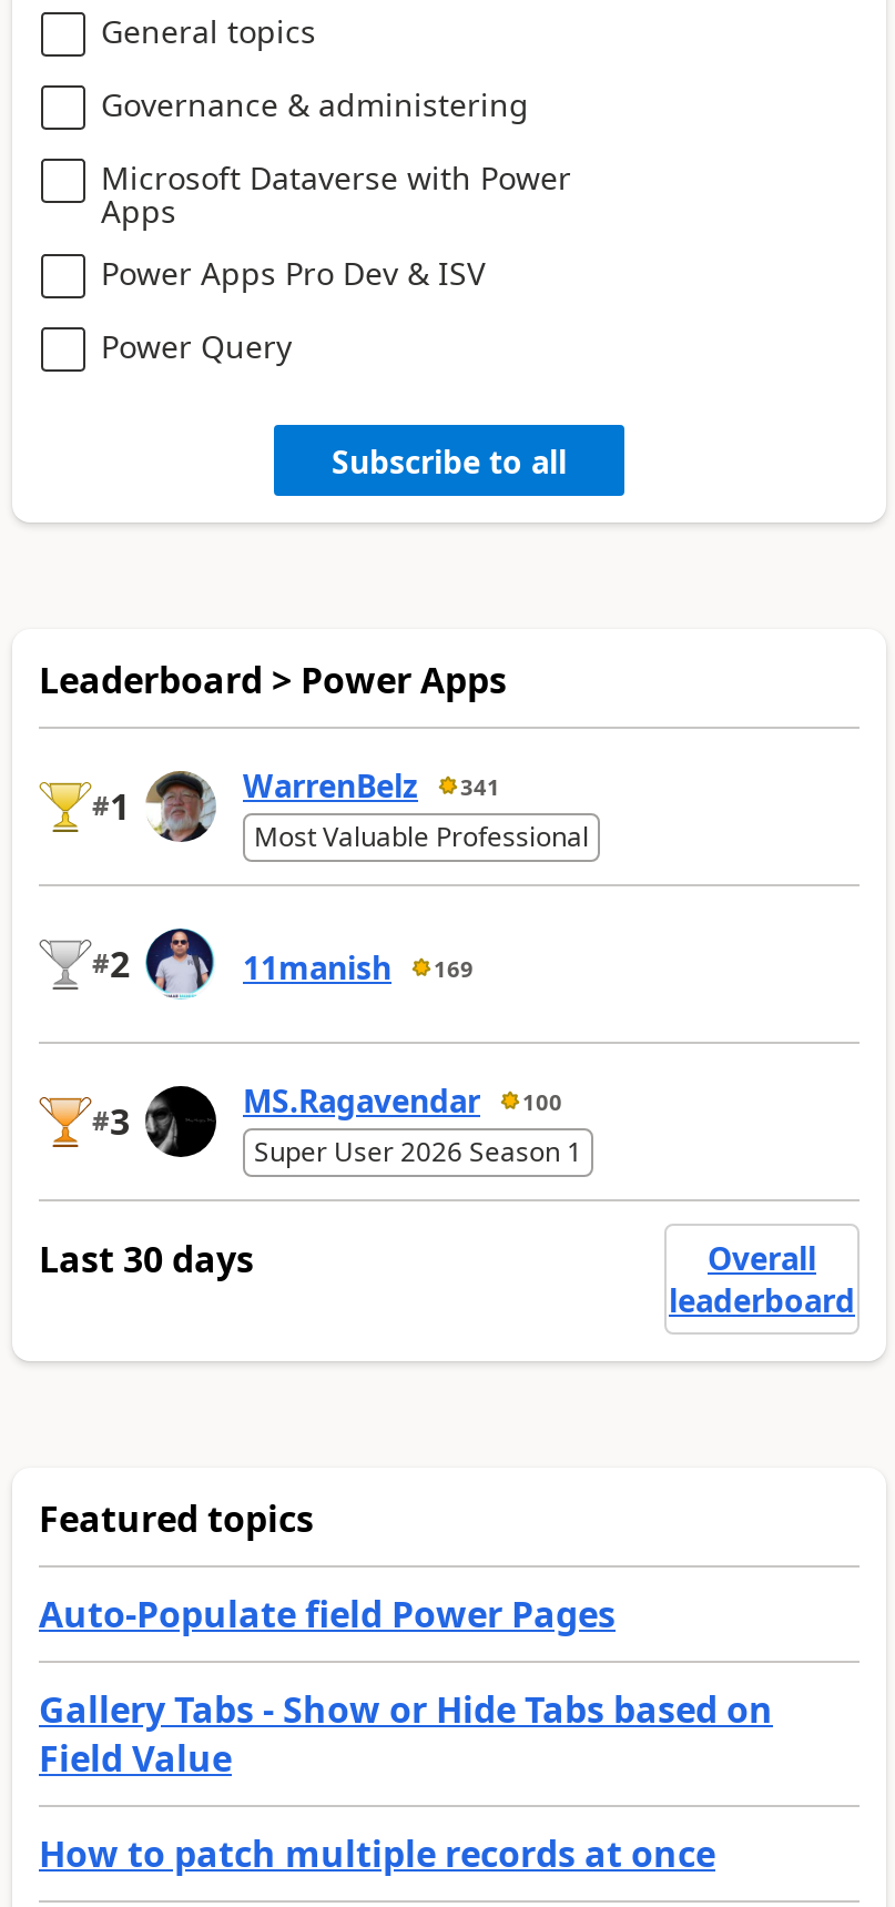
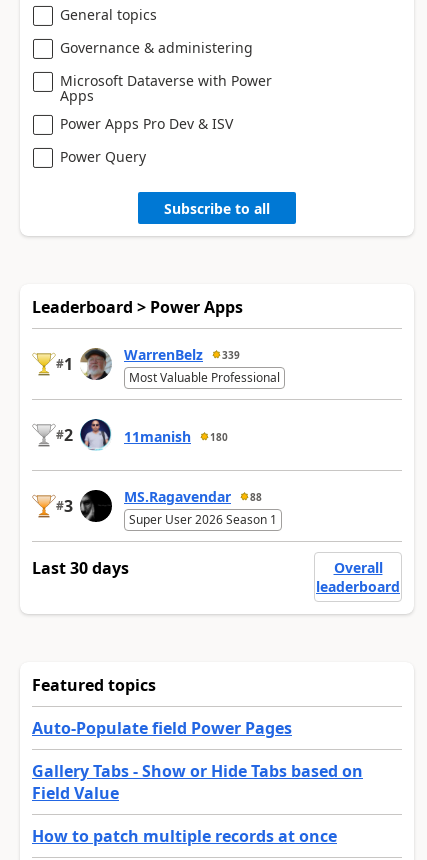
- WarrenBelz 341
+ WarrenBelz 339

- 11manish 169
+ 11manish 180

- MS.Ragavendar 100
+ MS.Ragavendar 88
